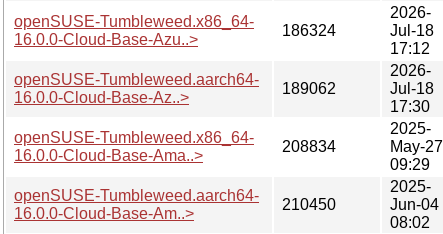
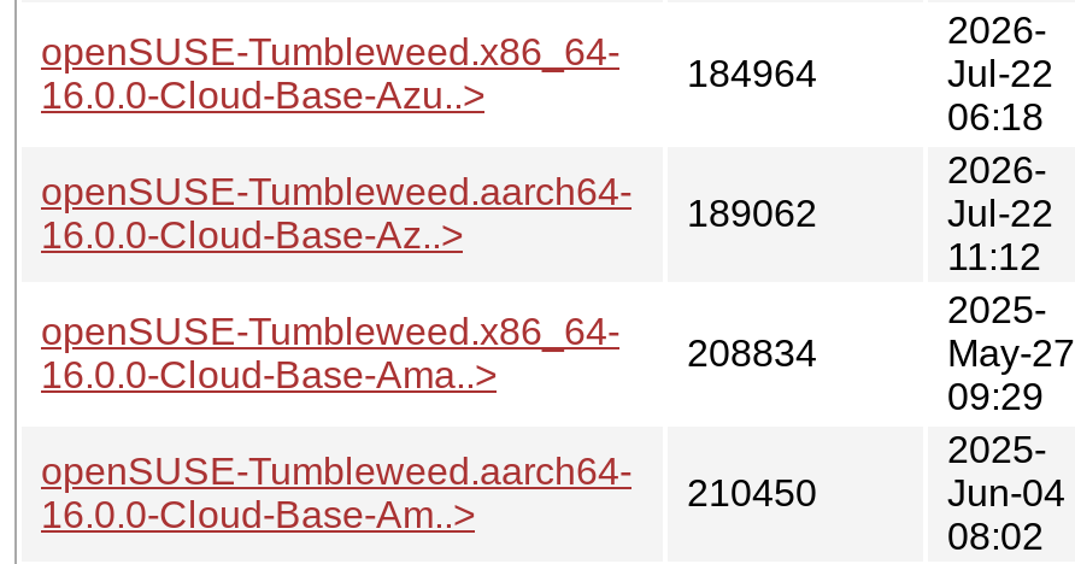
- 186324
+ 184964

- Jul-18
- 17:12
+ Jul-22
+ 06:18

- Jul-18
- 17:30
+ Jul-22
+ 11:12
